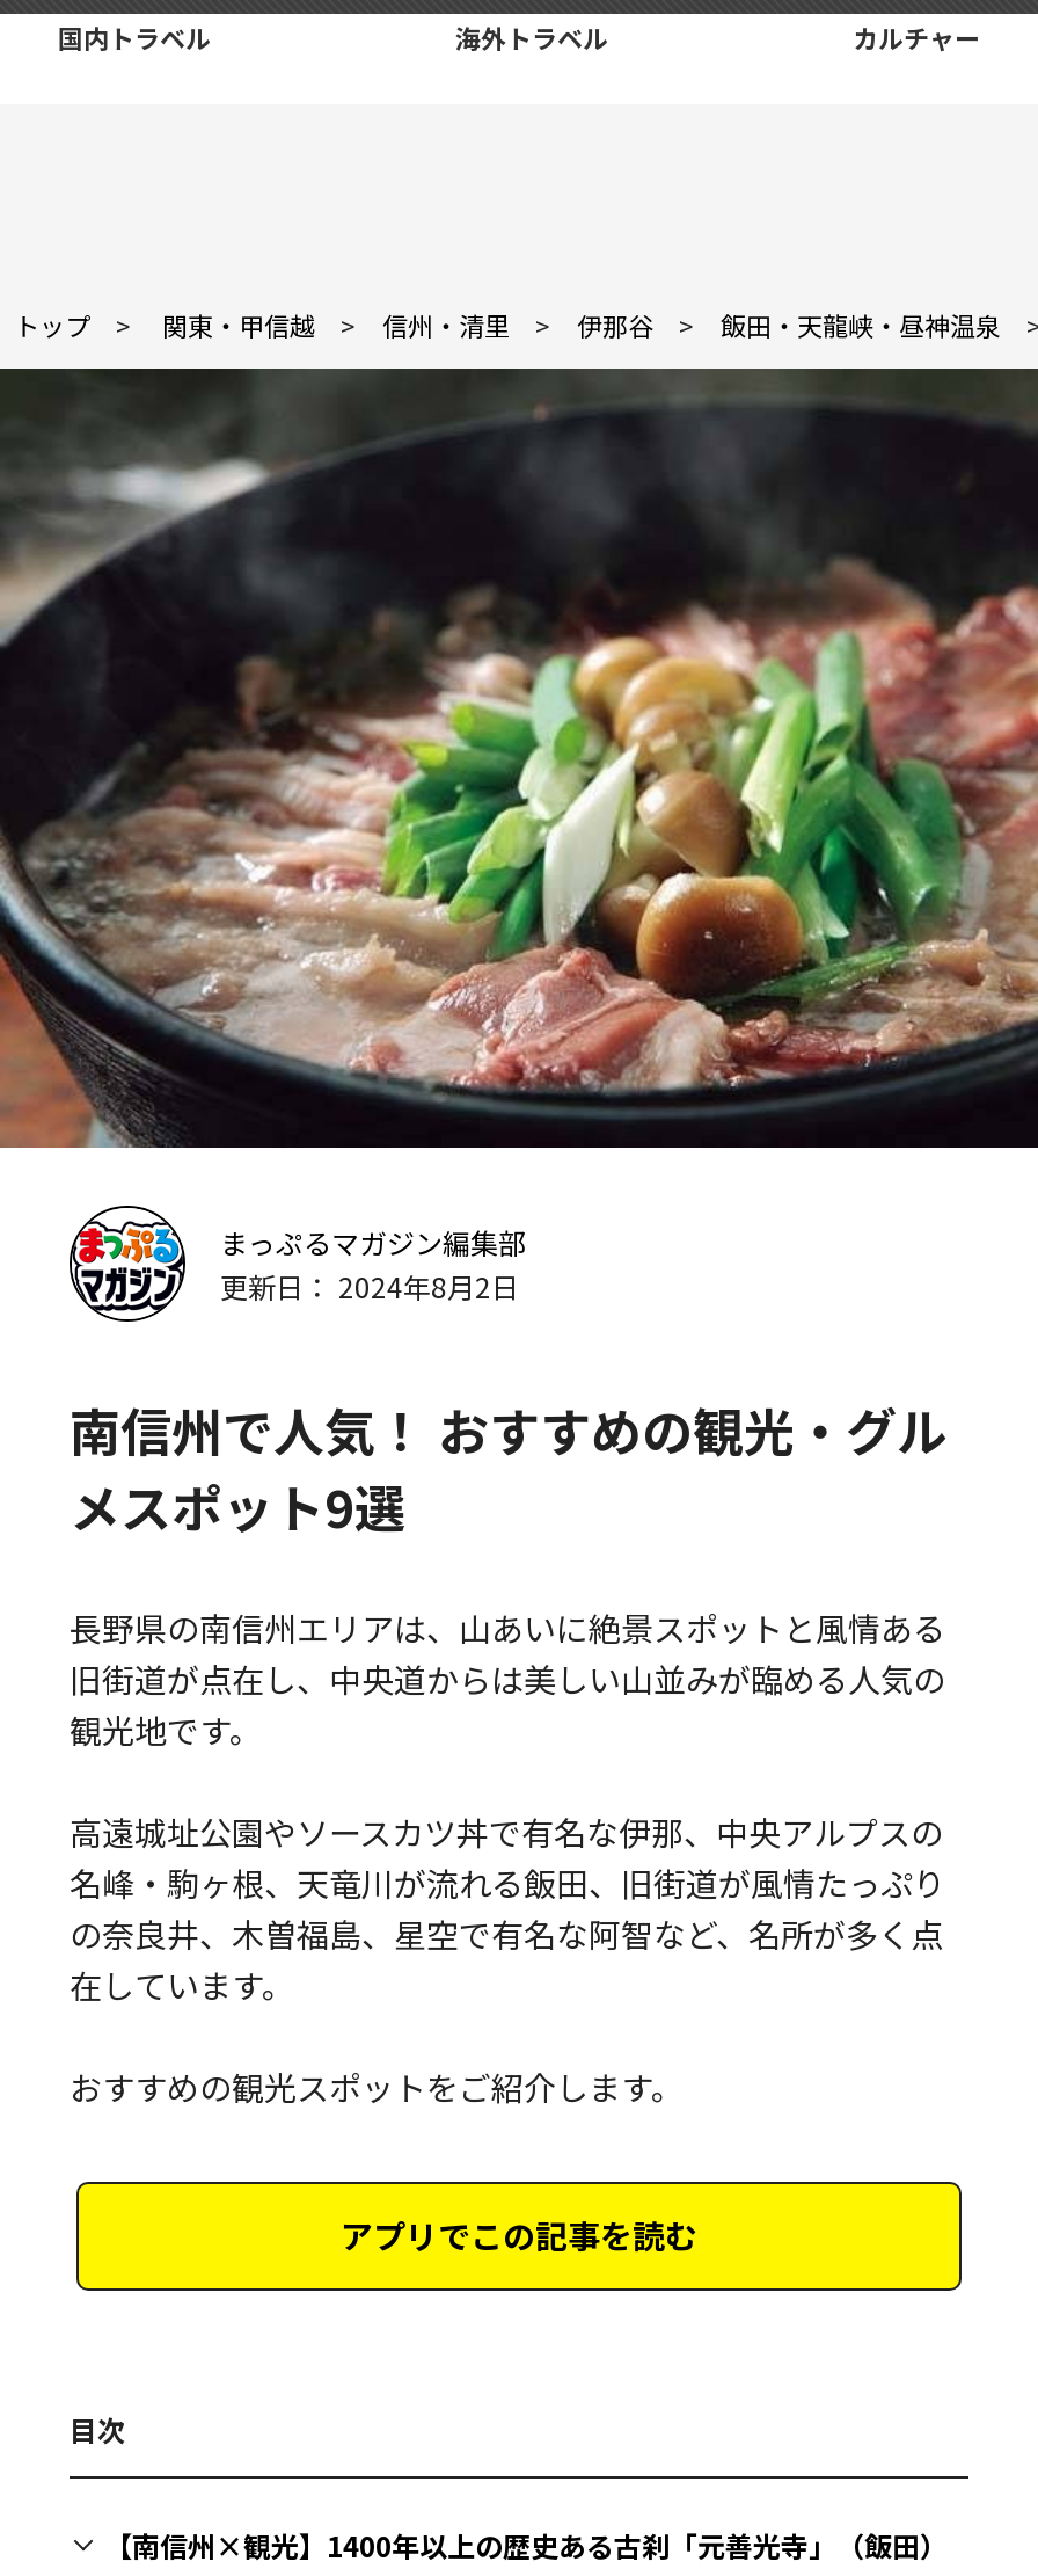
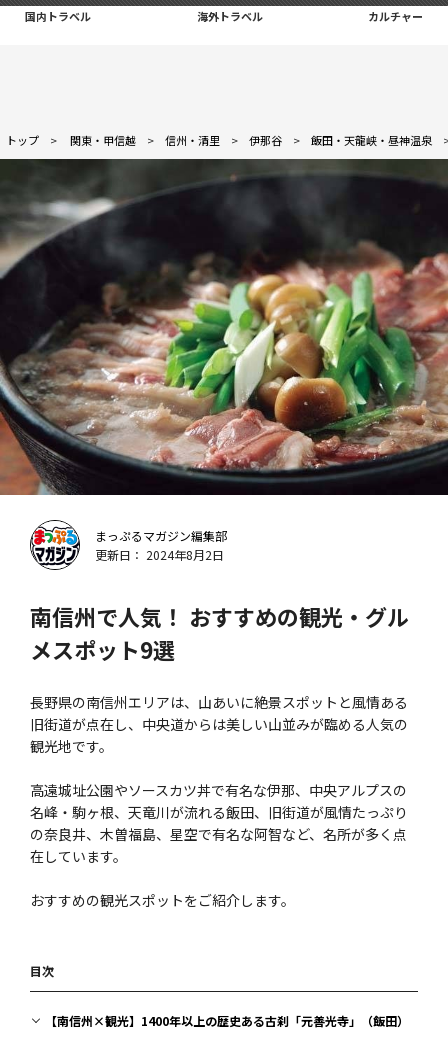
- アプリでこの記事を読む
